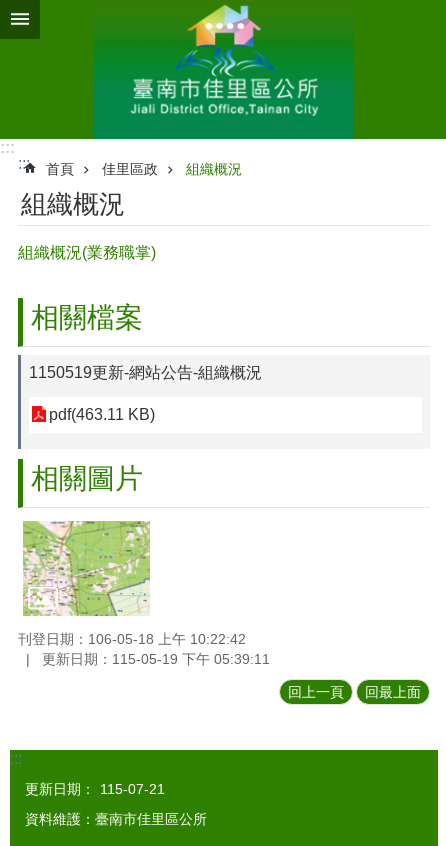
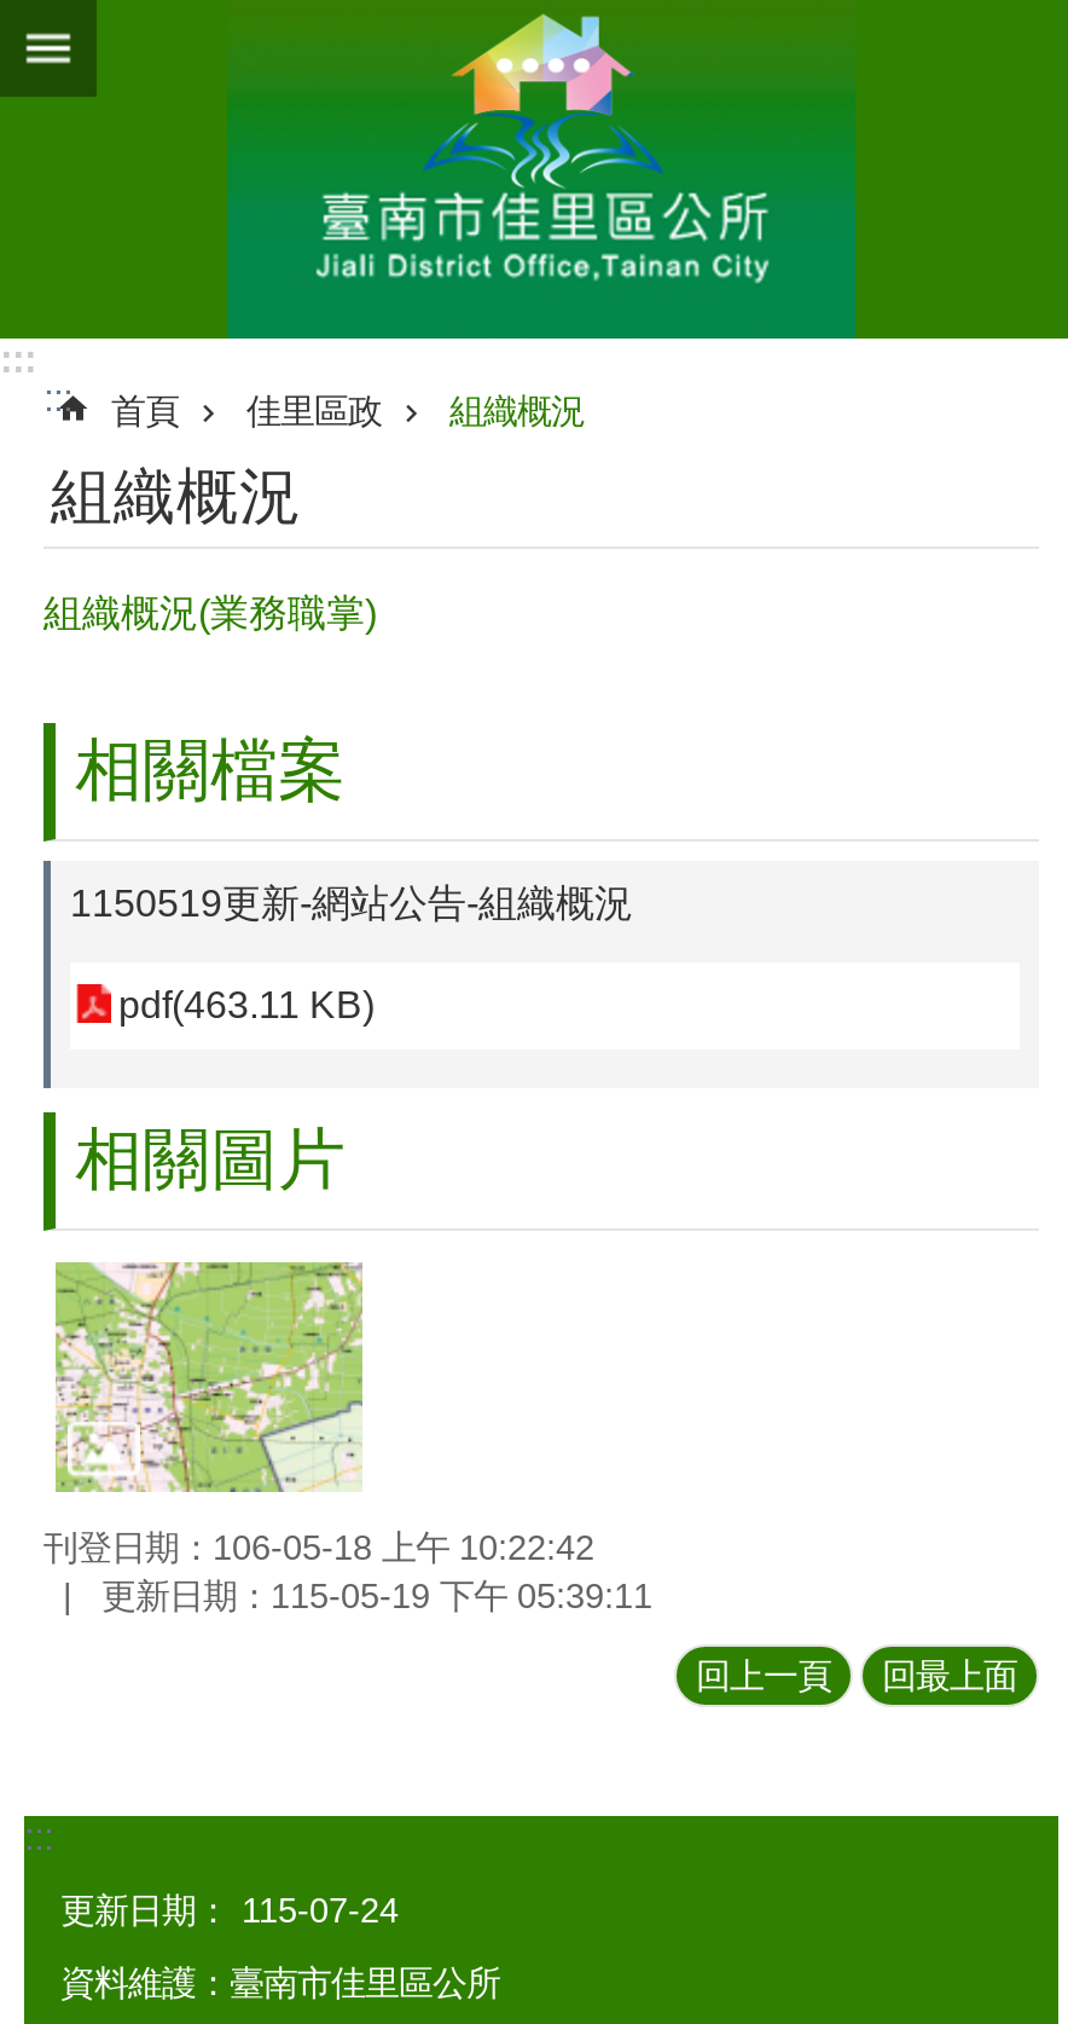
- 更新日期： 115-07-21
+ 更新日期： 115-07-24
